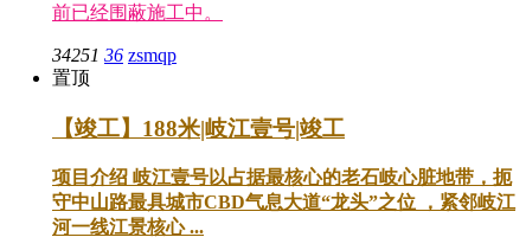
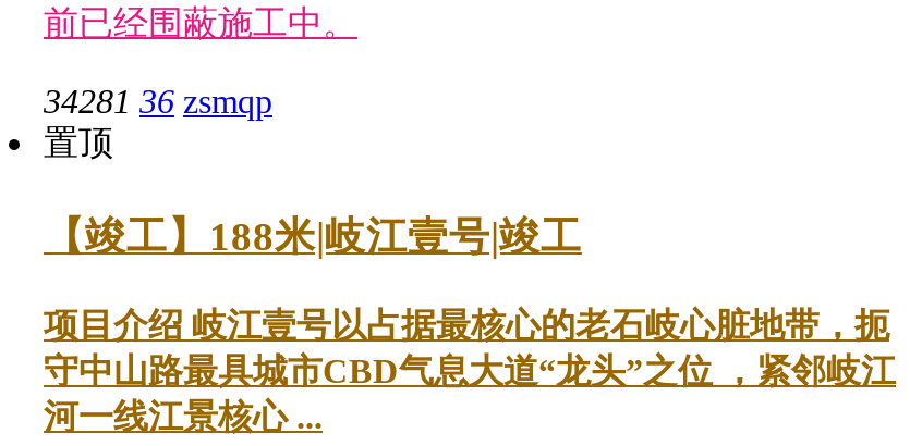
- 34251 36 zsmqp
+ 34281 36 zsmqp
